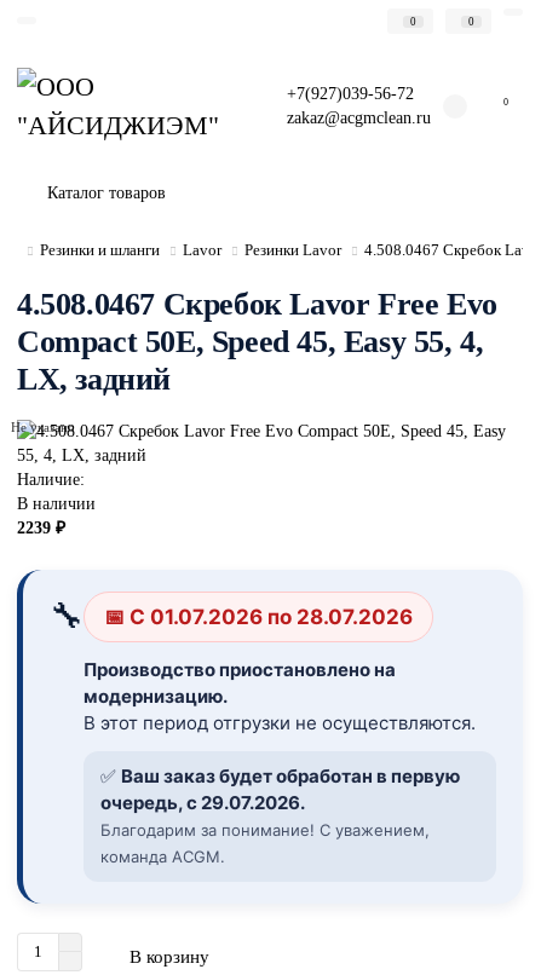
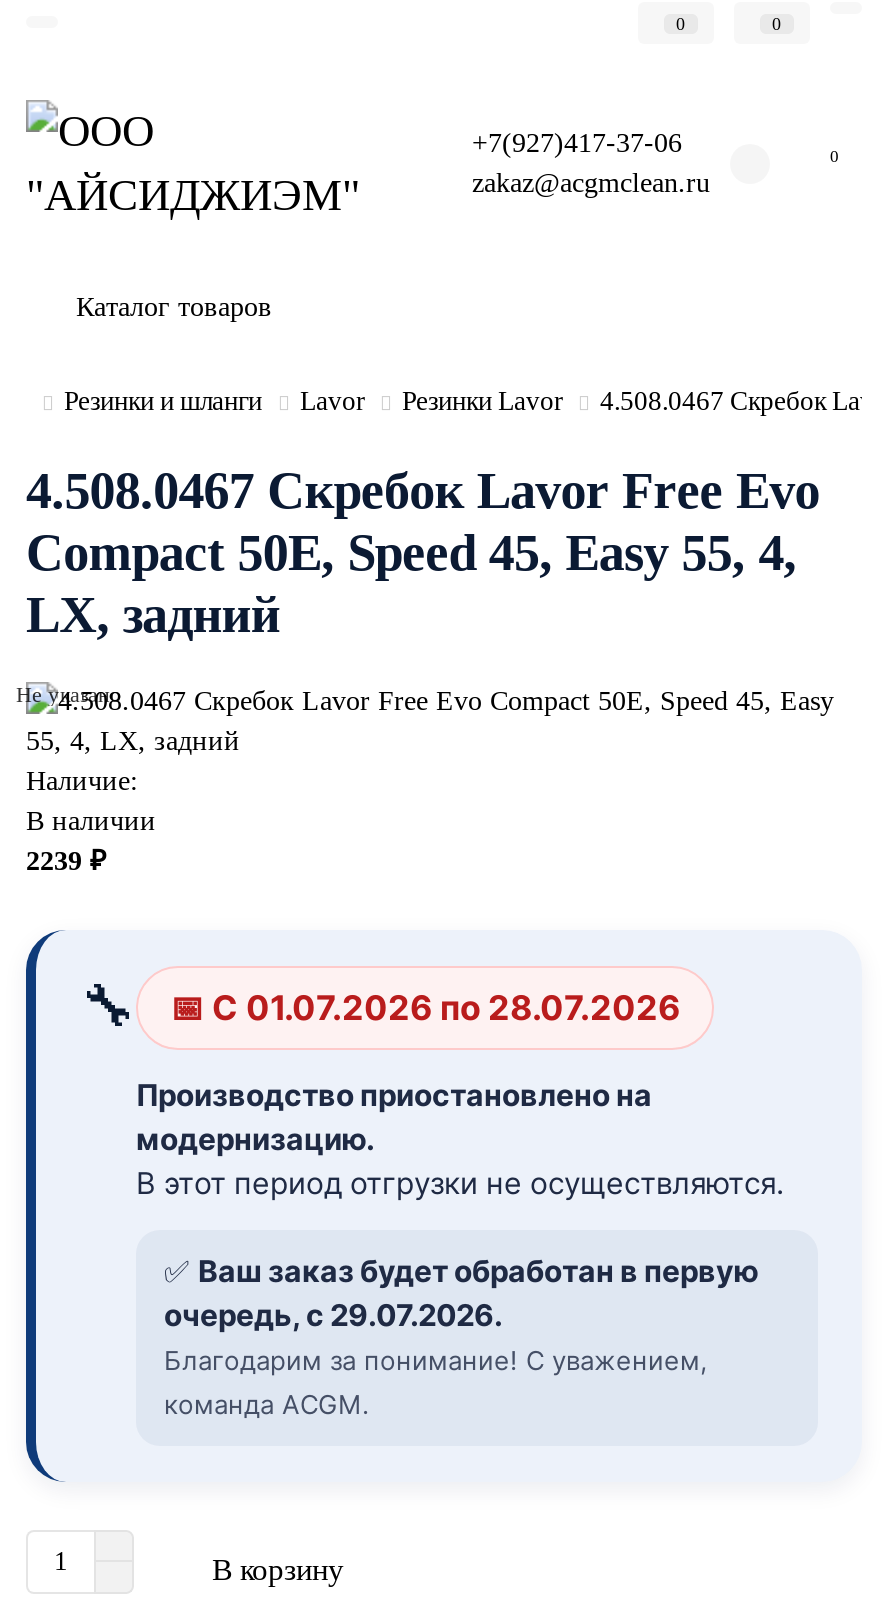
- +7(927)039-56-72
+ +7(927)417-37-06
